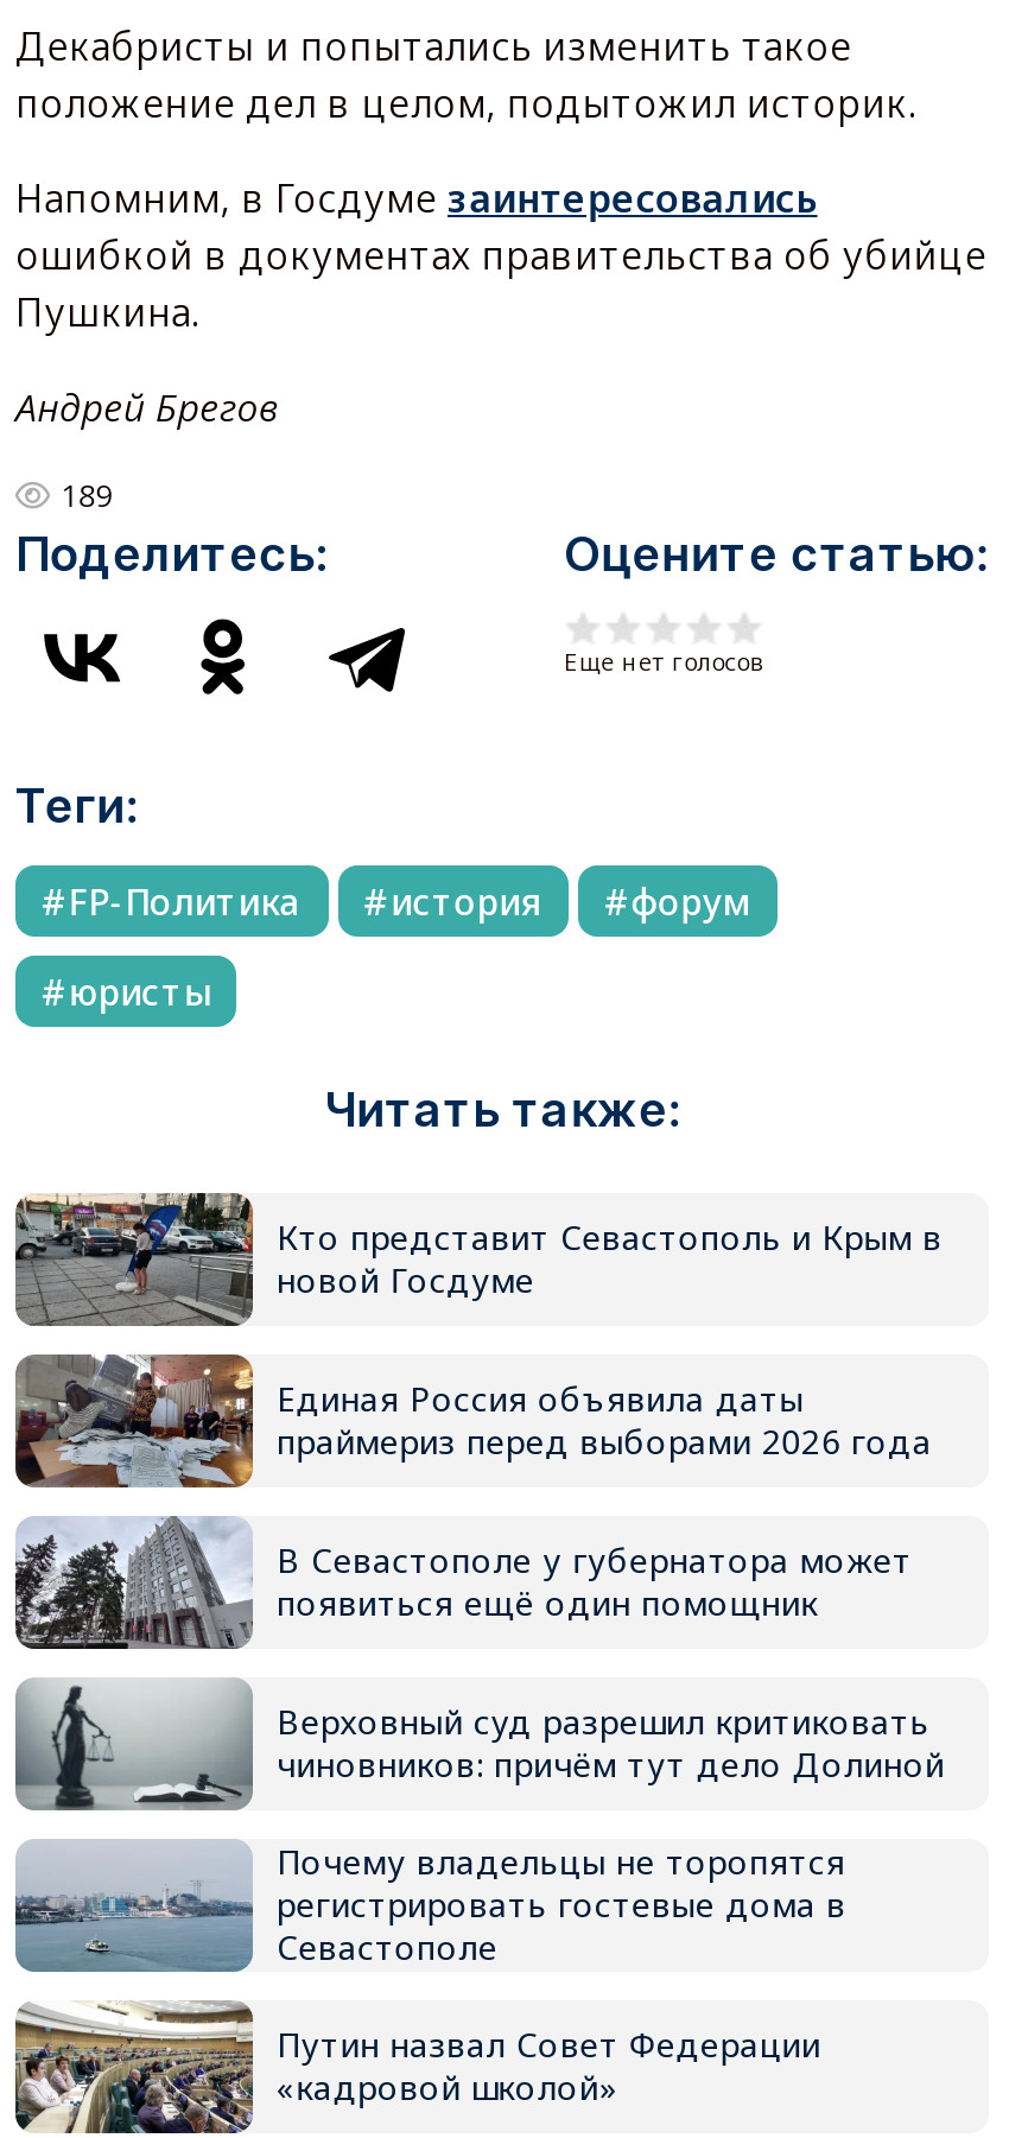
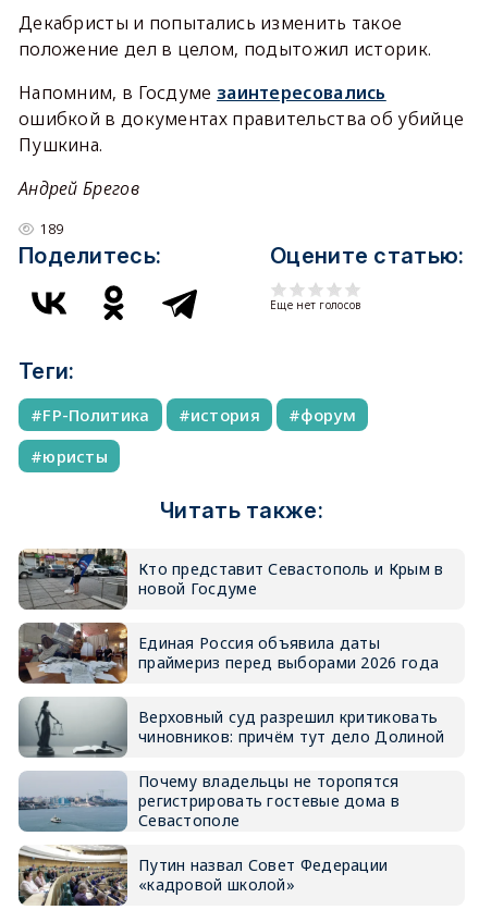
- [image]
- В Севастополе у губернатора может
- появиться ещё один помощник
